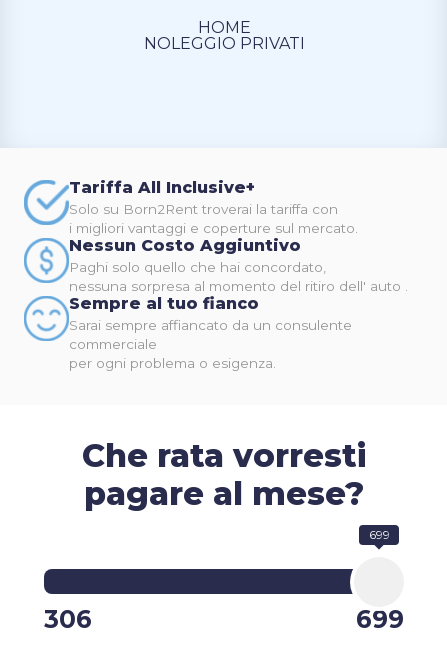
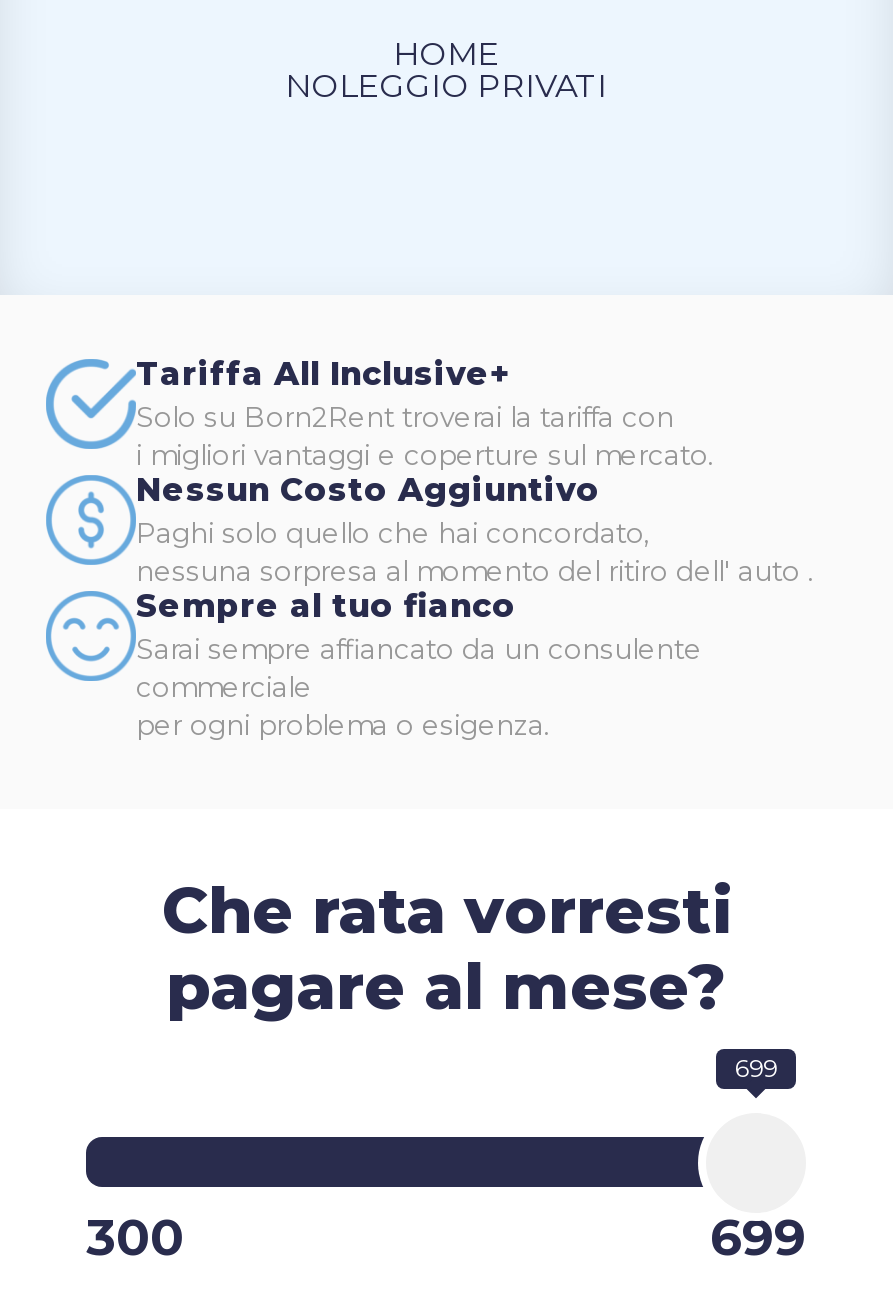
- 306
+ 300
